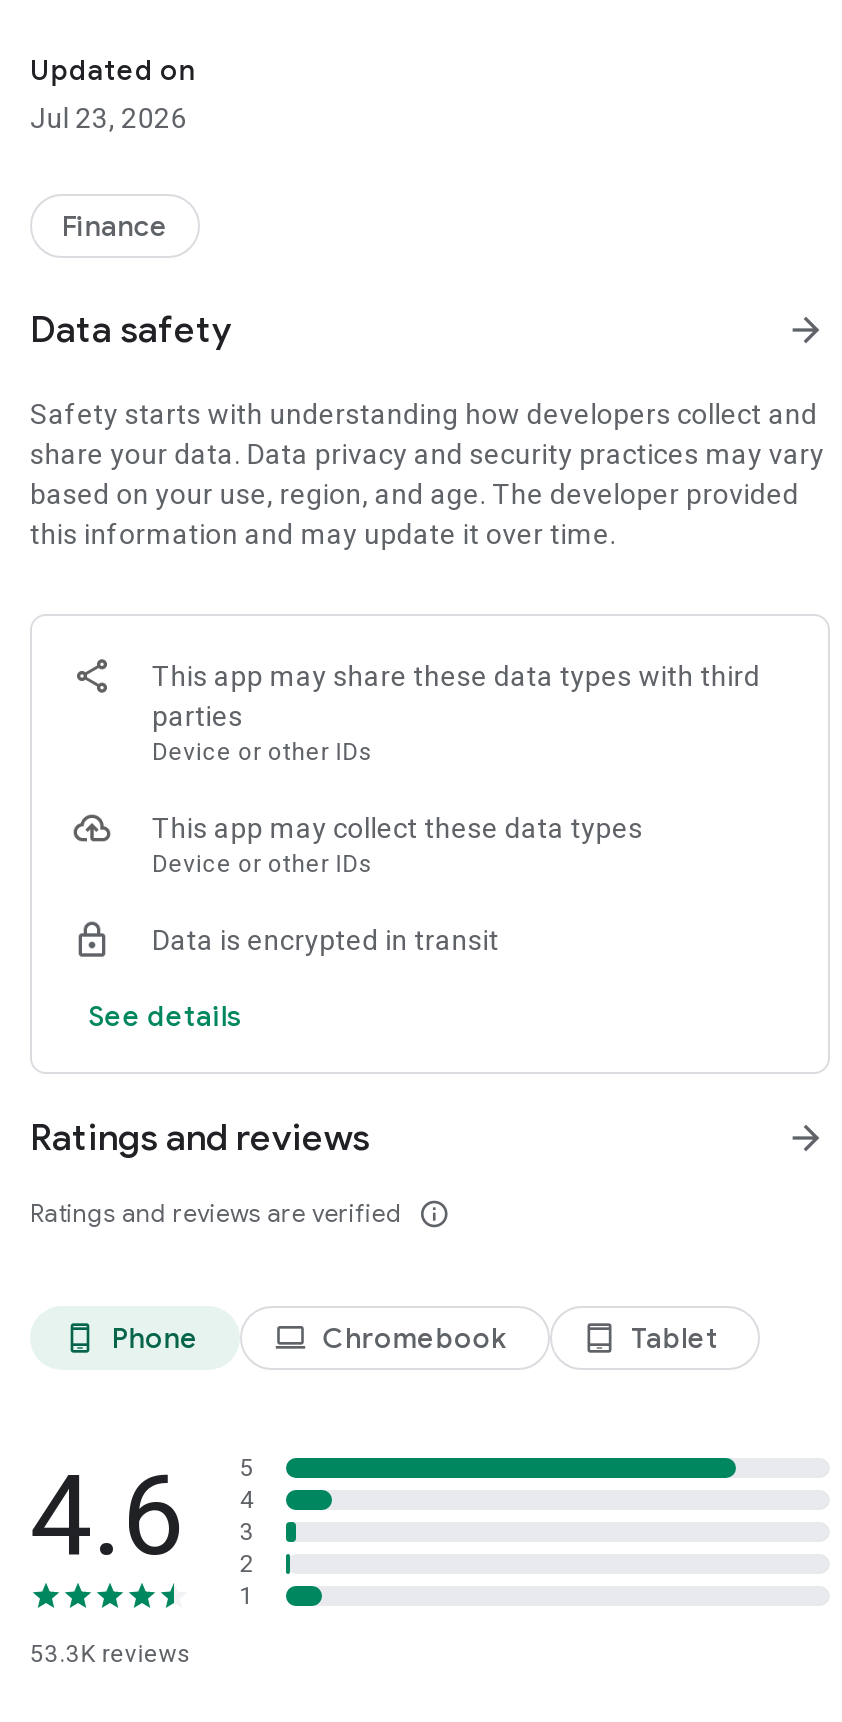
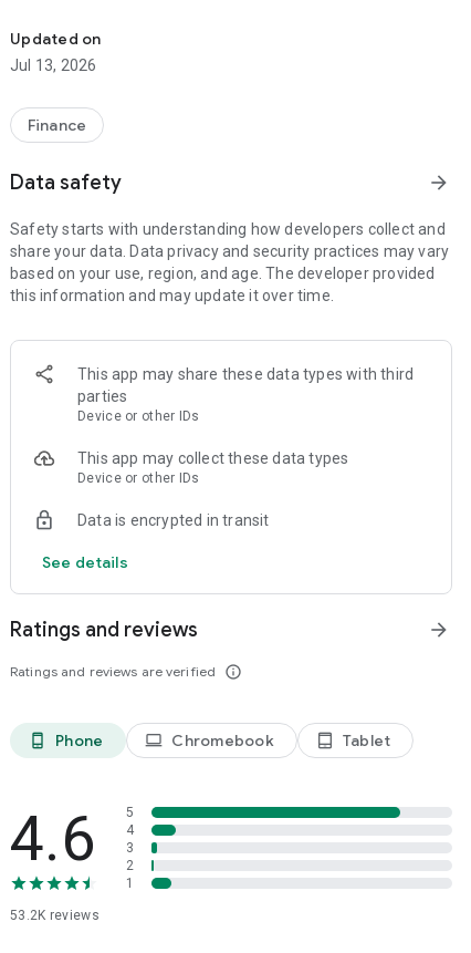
- Jul 23, 2026
+ Jul 13, 2026

- 53.3K reviews
+ 53.2K reviews
